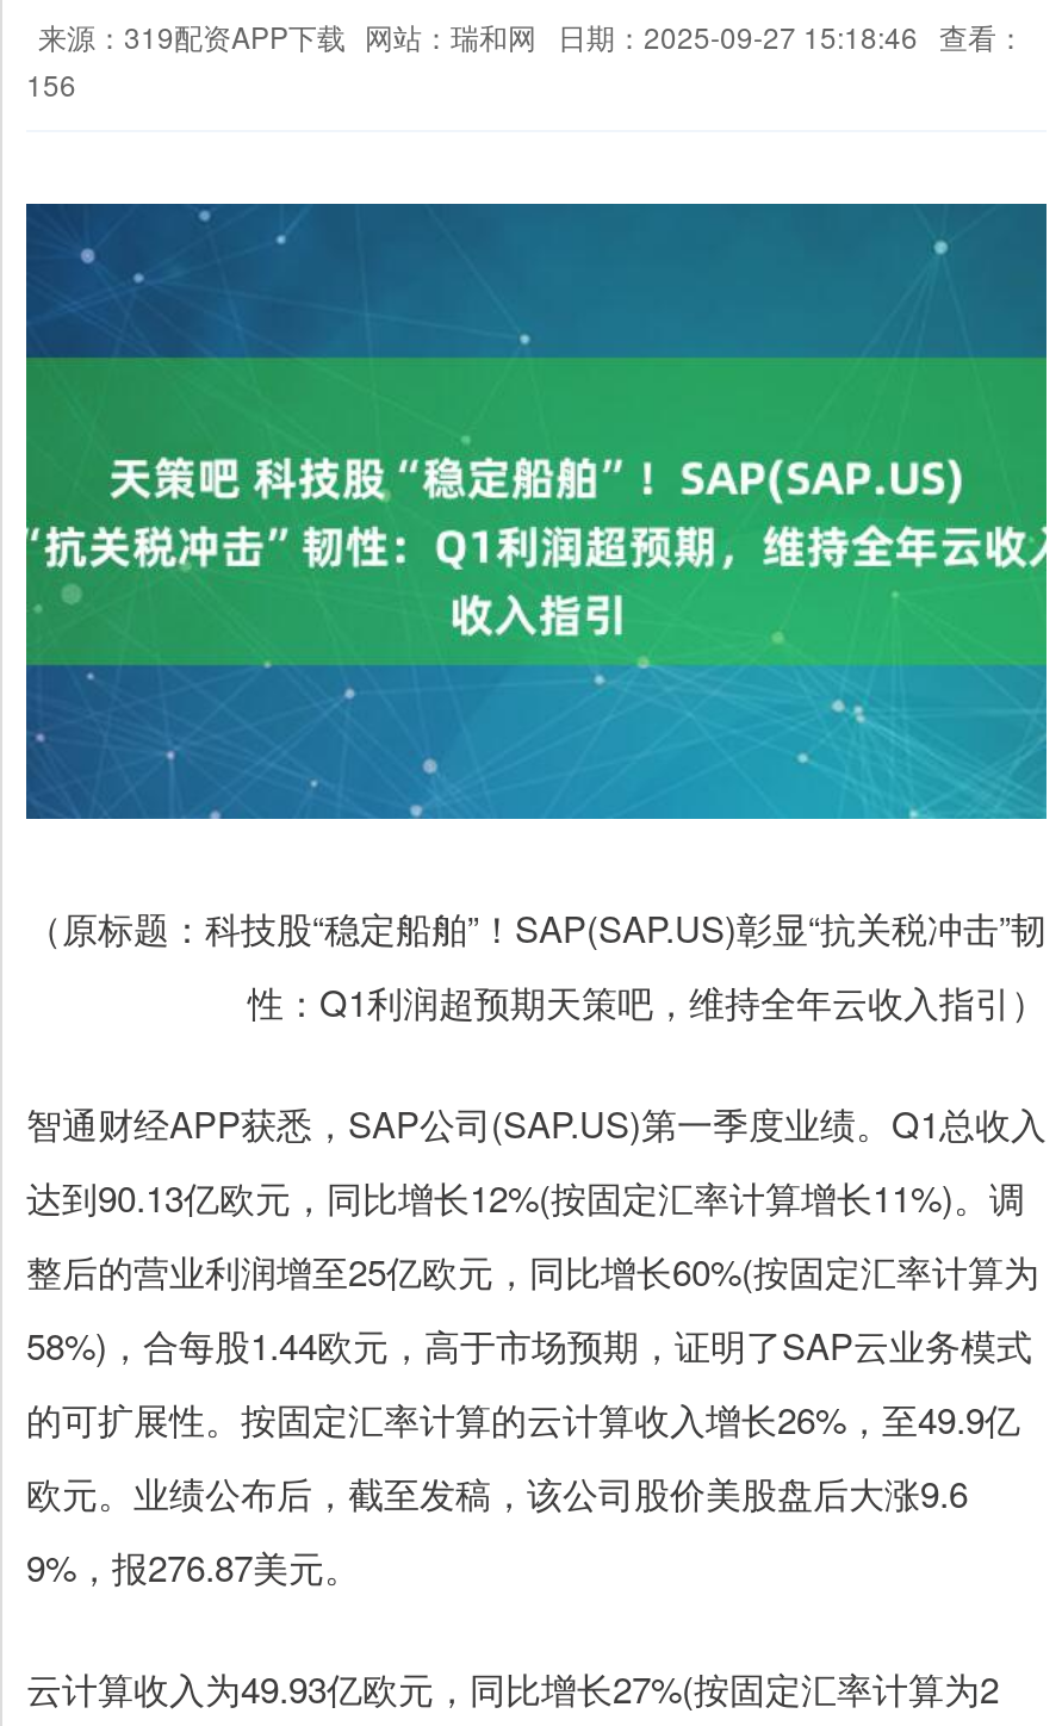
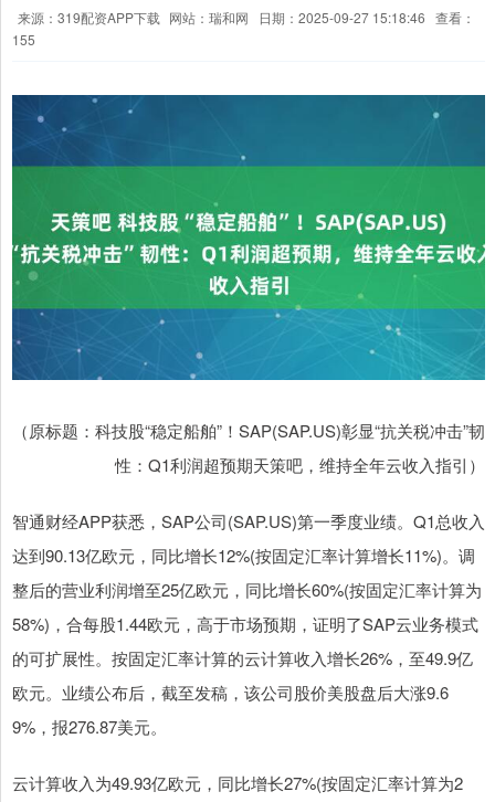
- 156
+ 155
